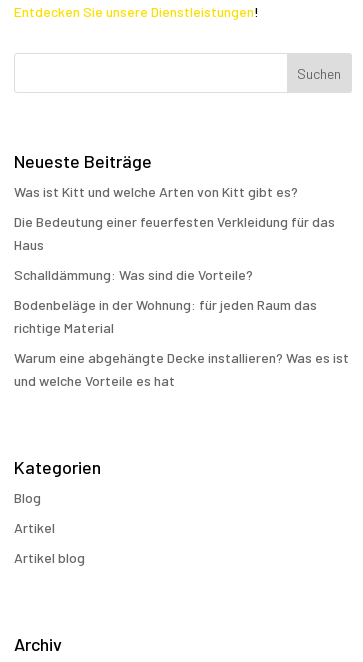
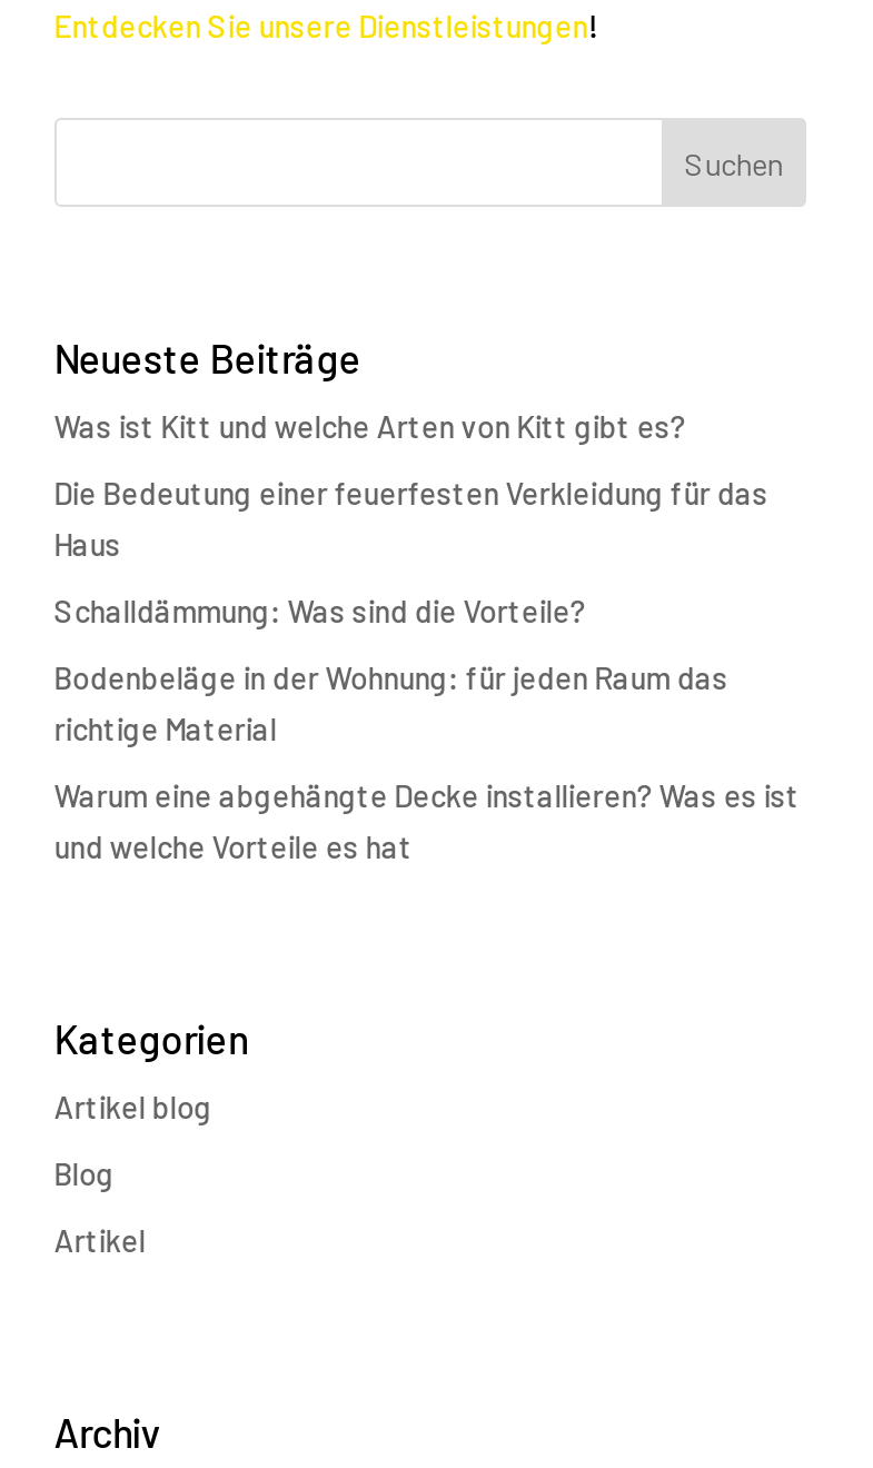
moved down: Blog | Artikel

moved up: Artikel blog
